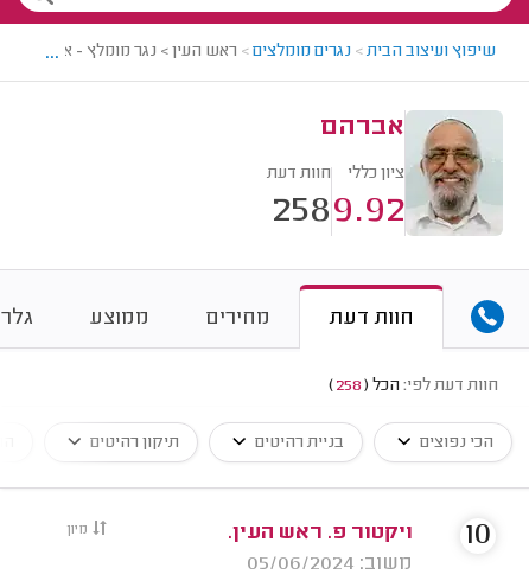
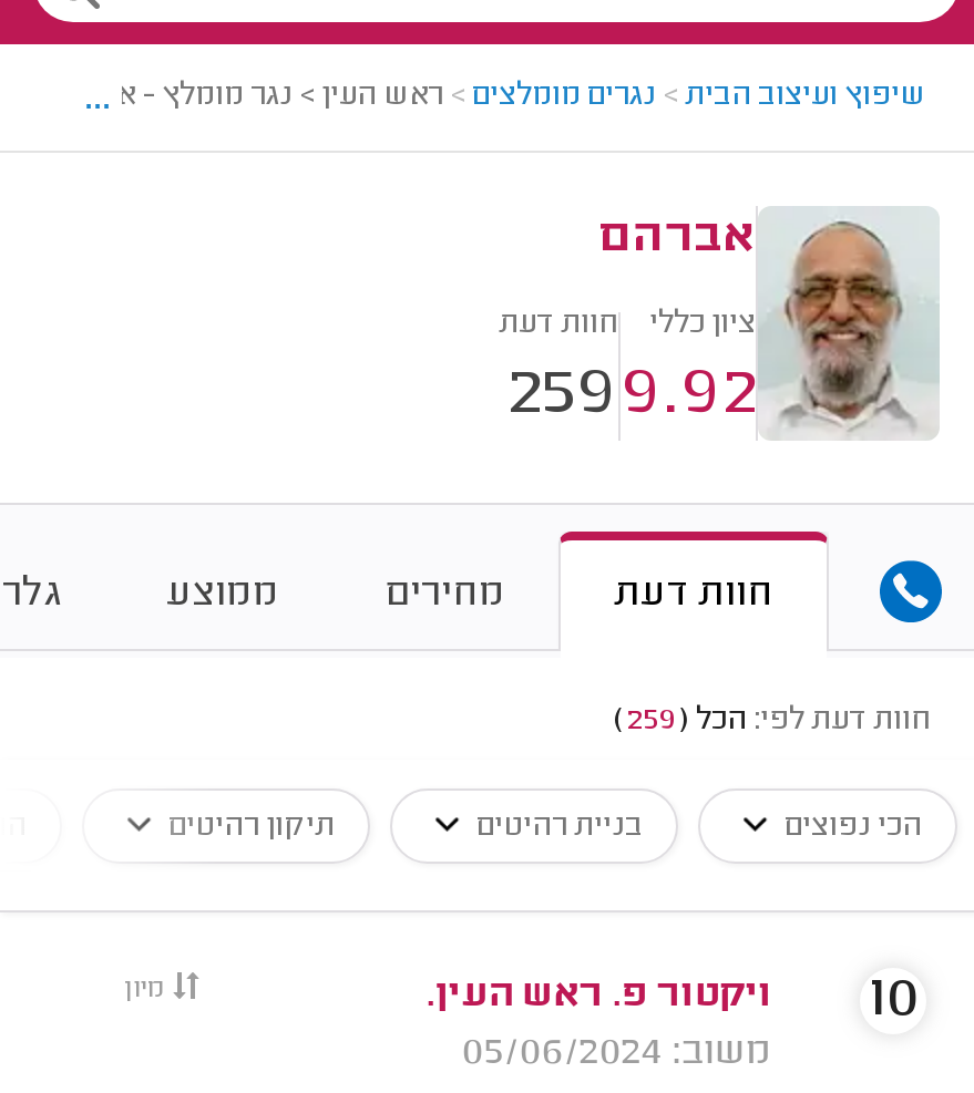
- 258 9.92
+ 259 9.92

- חוות דעת לפי: הכל (258)
+ חוות דעת לפי: הכל (259)
